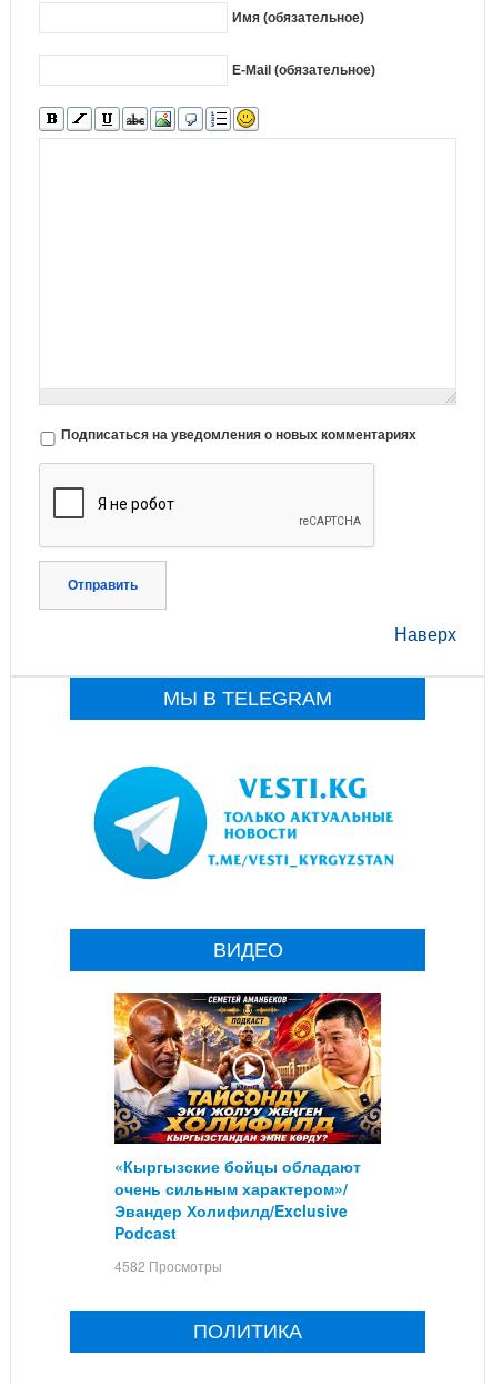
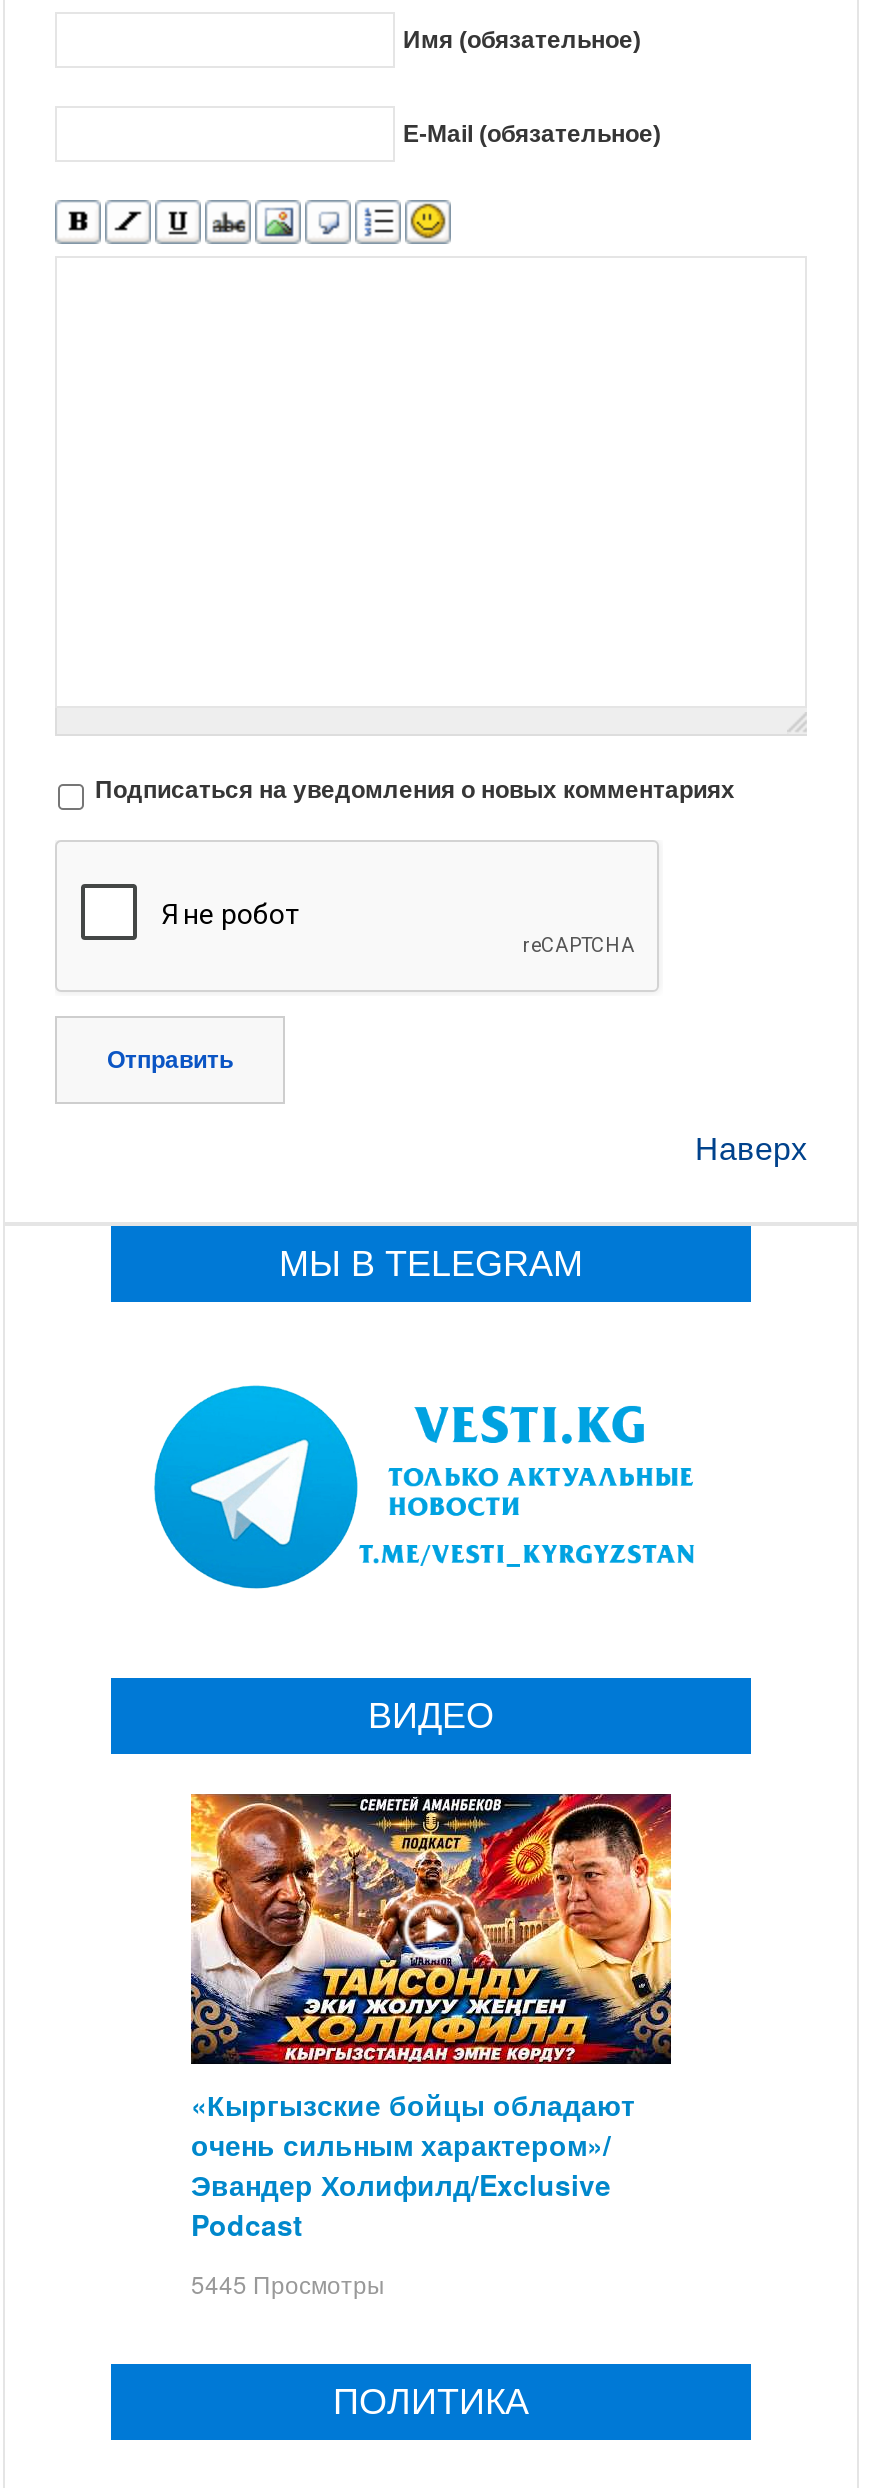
- 4582 Просмотры
+ 5445 Просмотры
